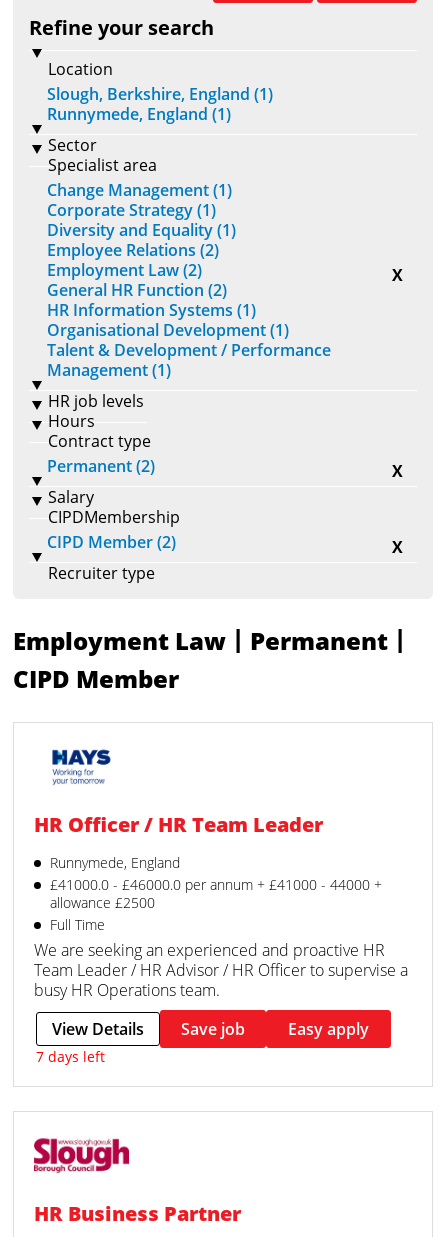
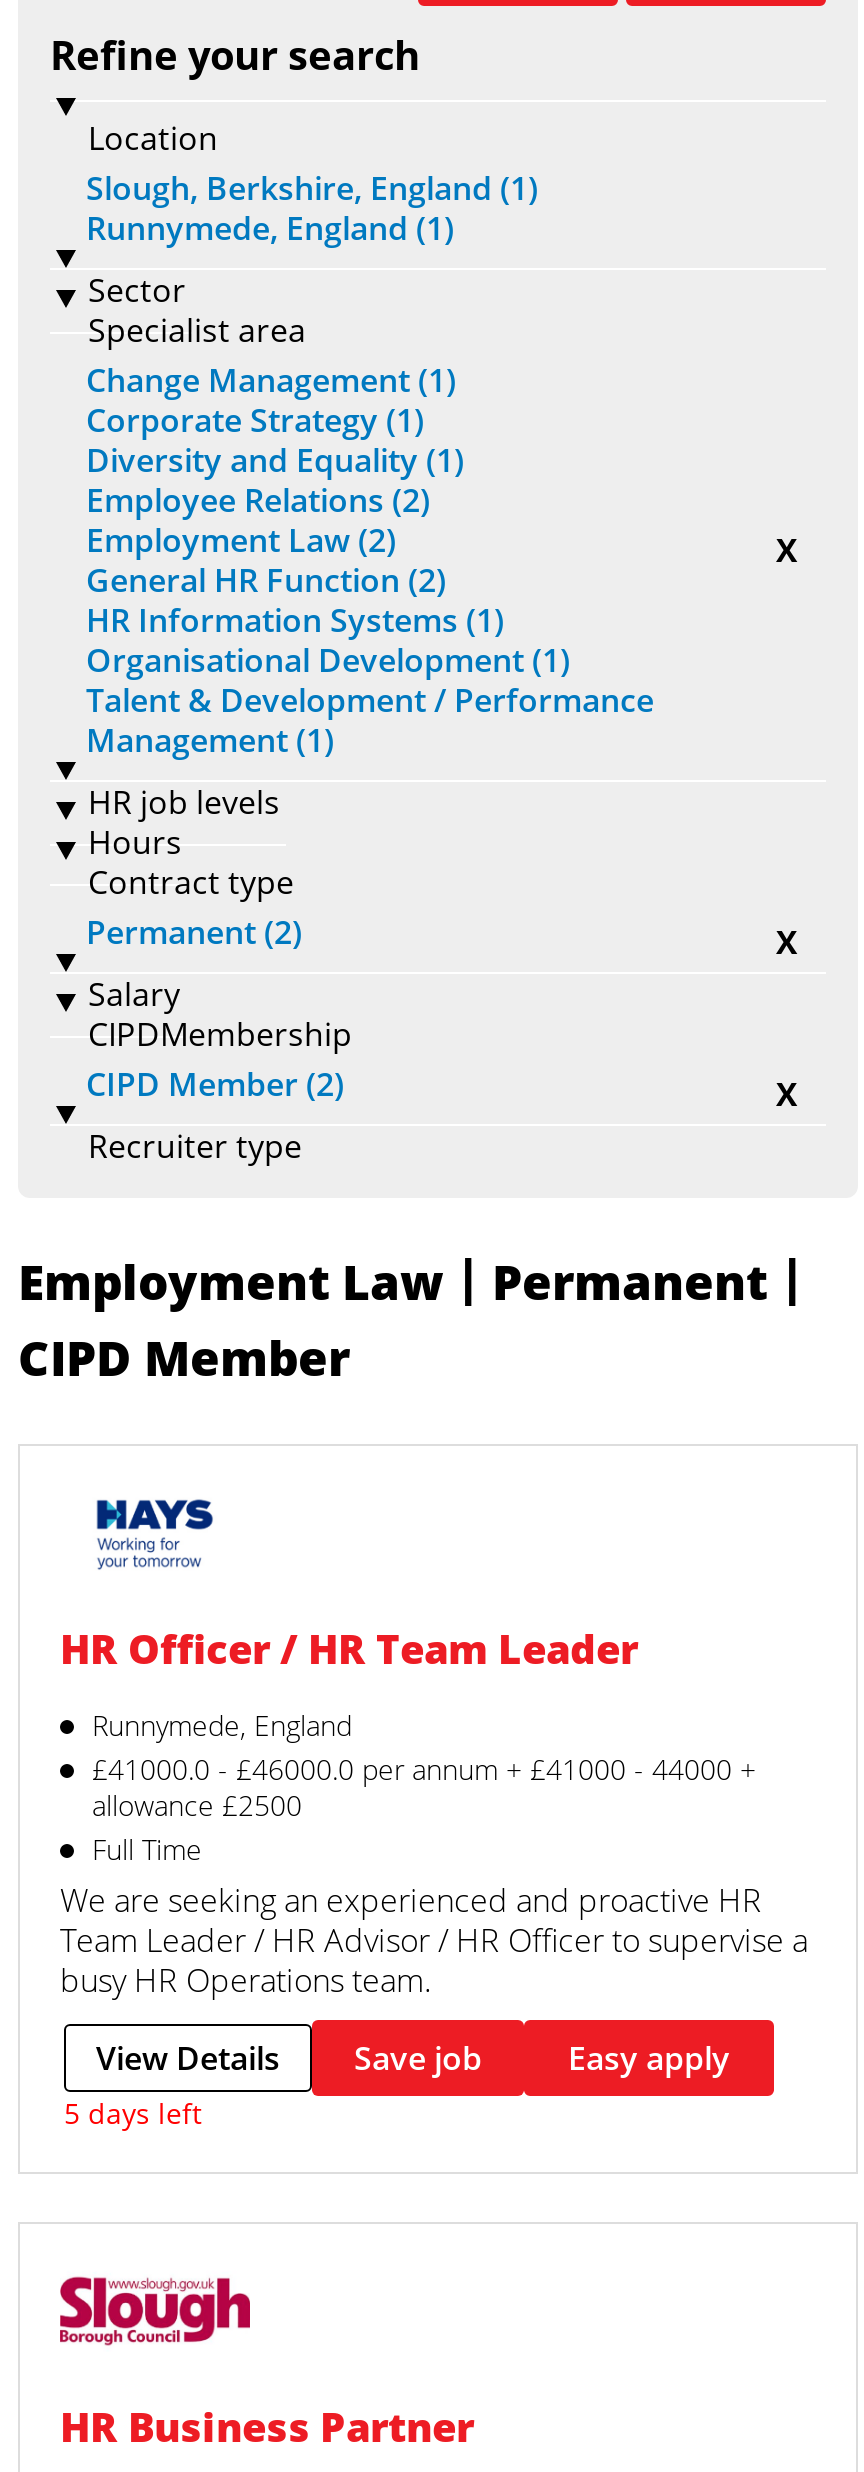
- 7 days left
+ 5 days left
